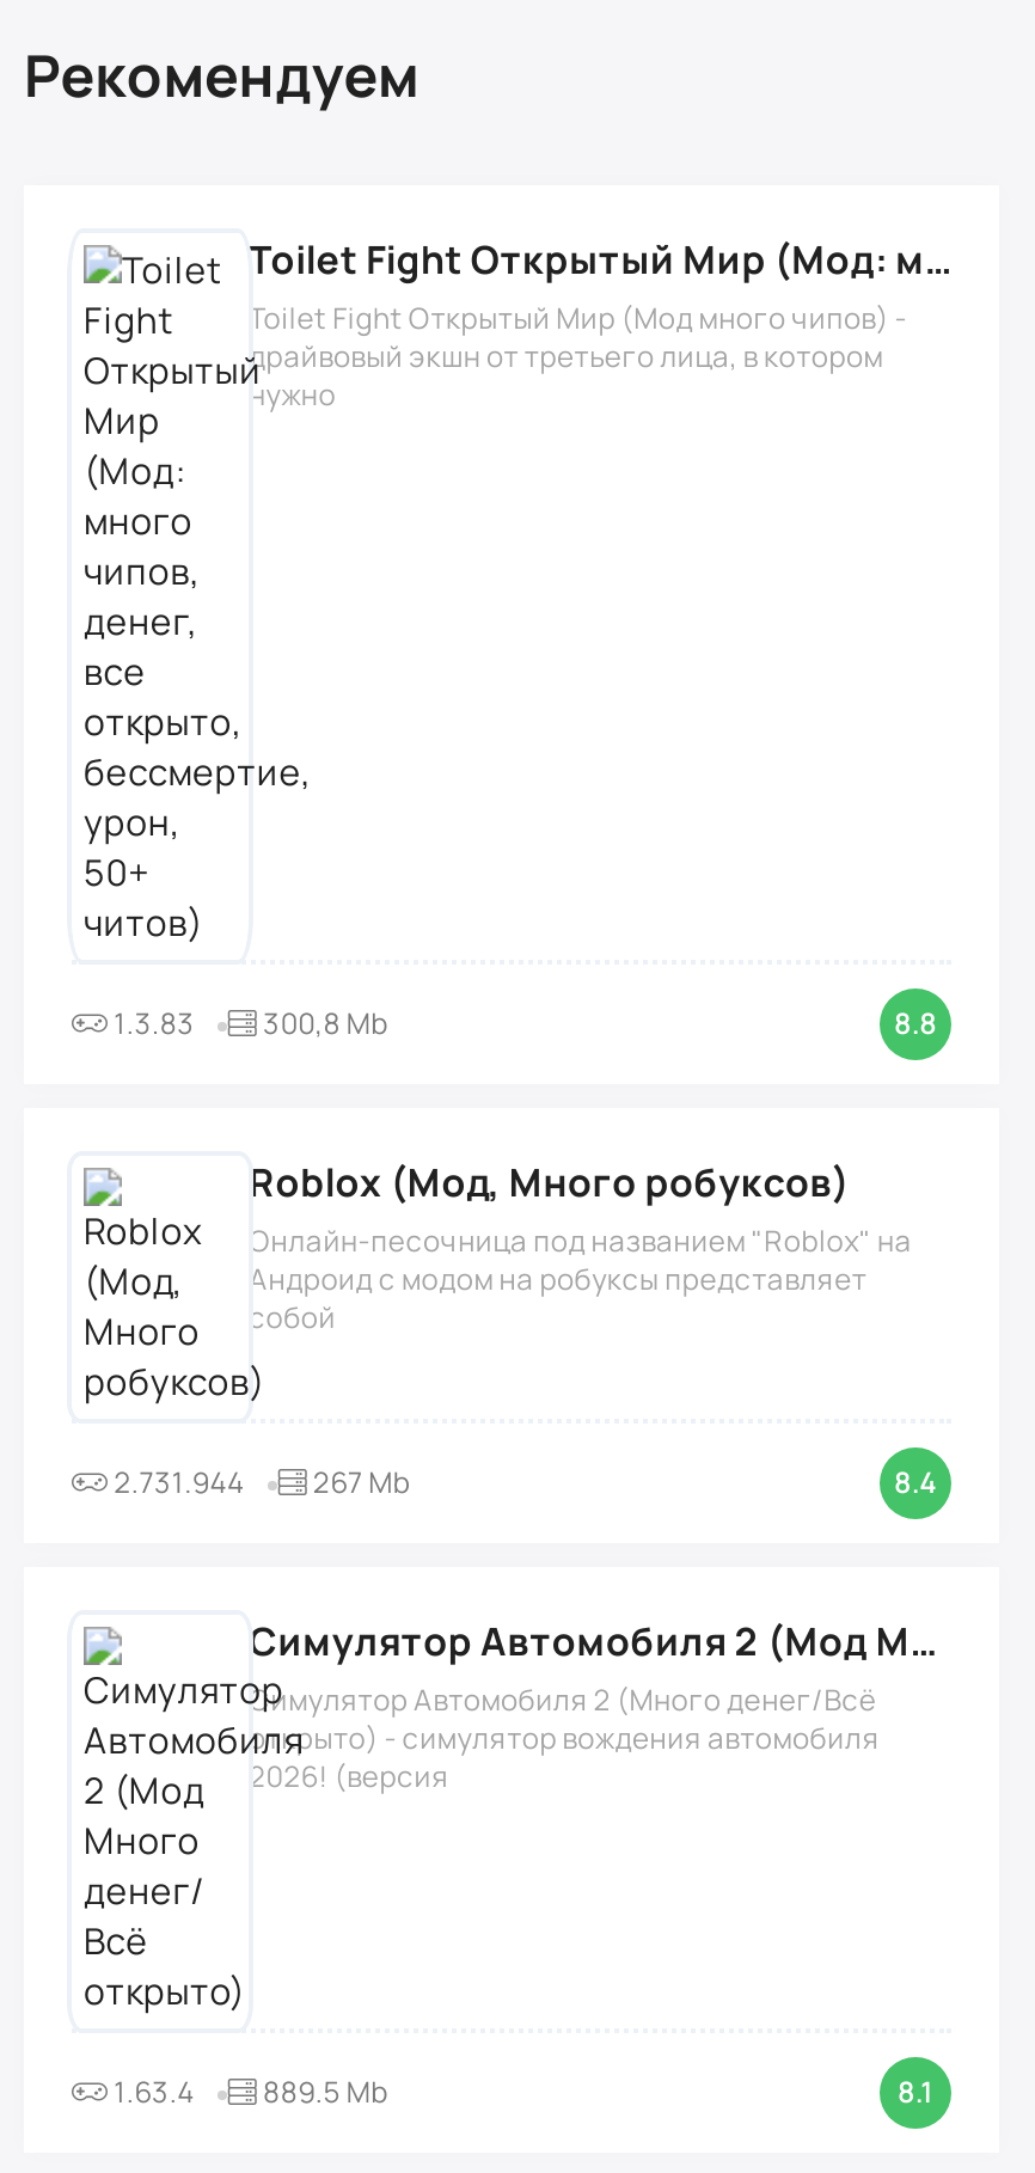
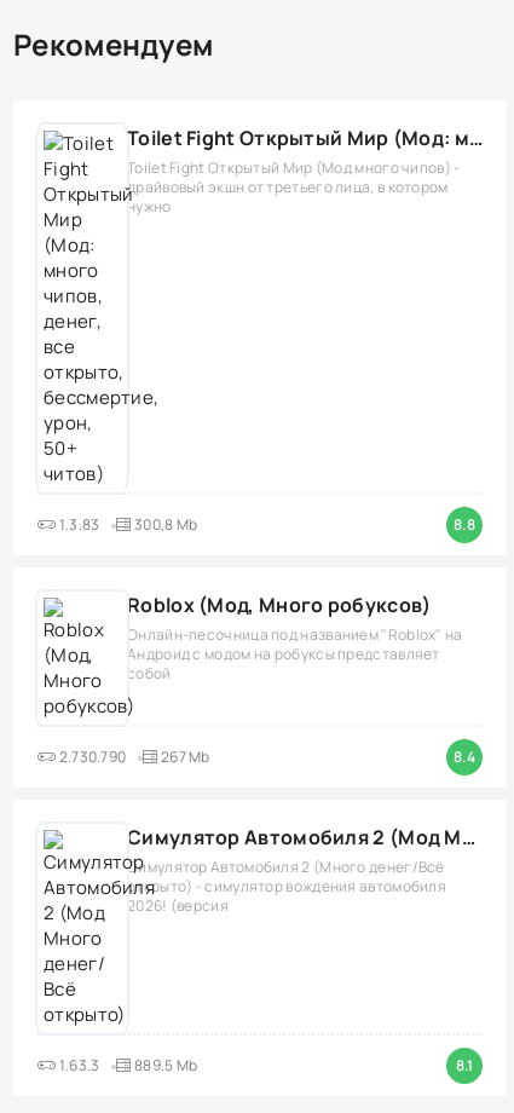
- 2.731.944 267 Mb
+ 2.730.790 267 Mb

- 1.63.4
+ 1.63.3
